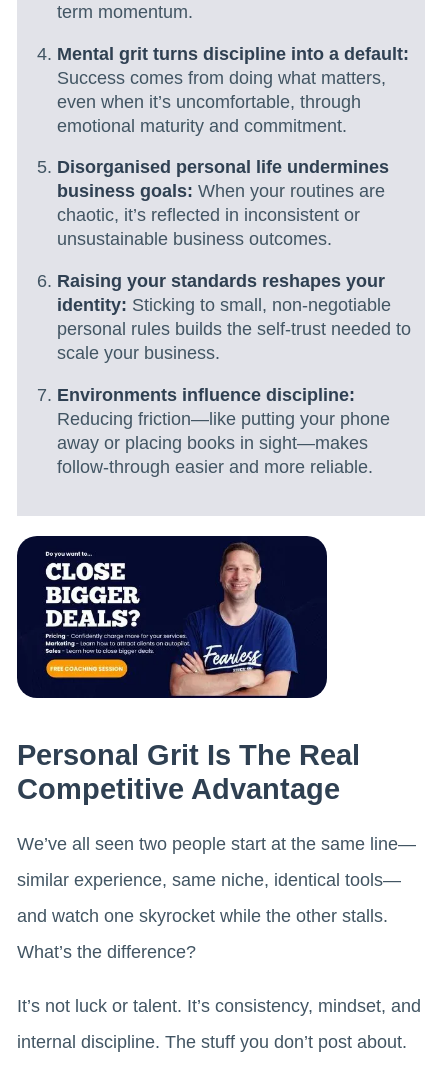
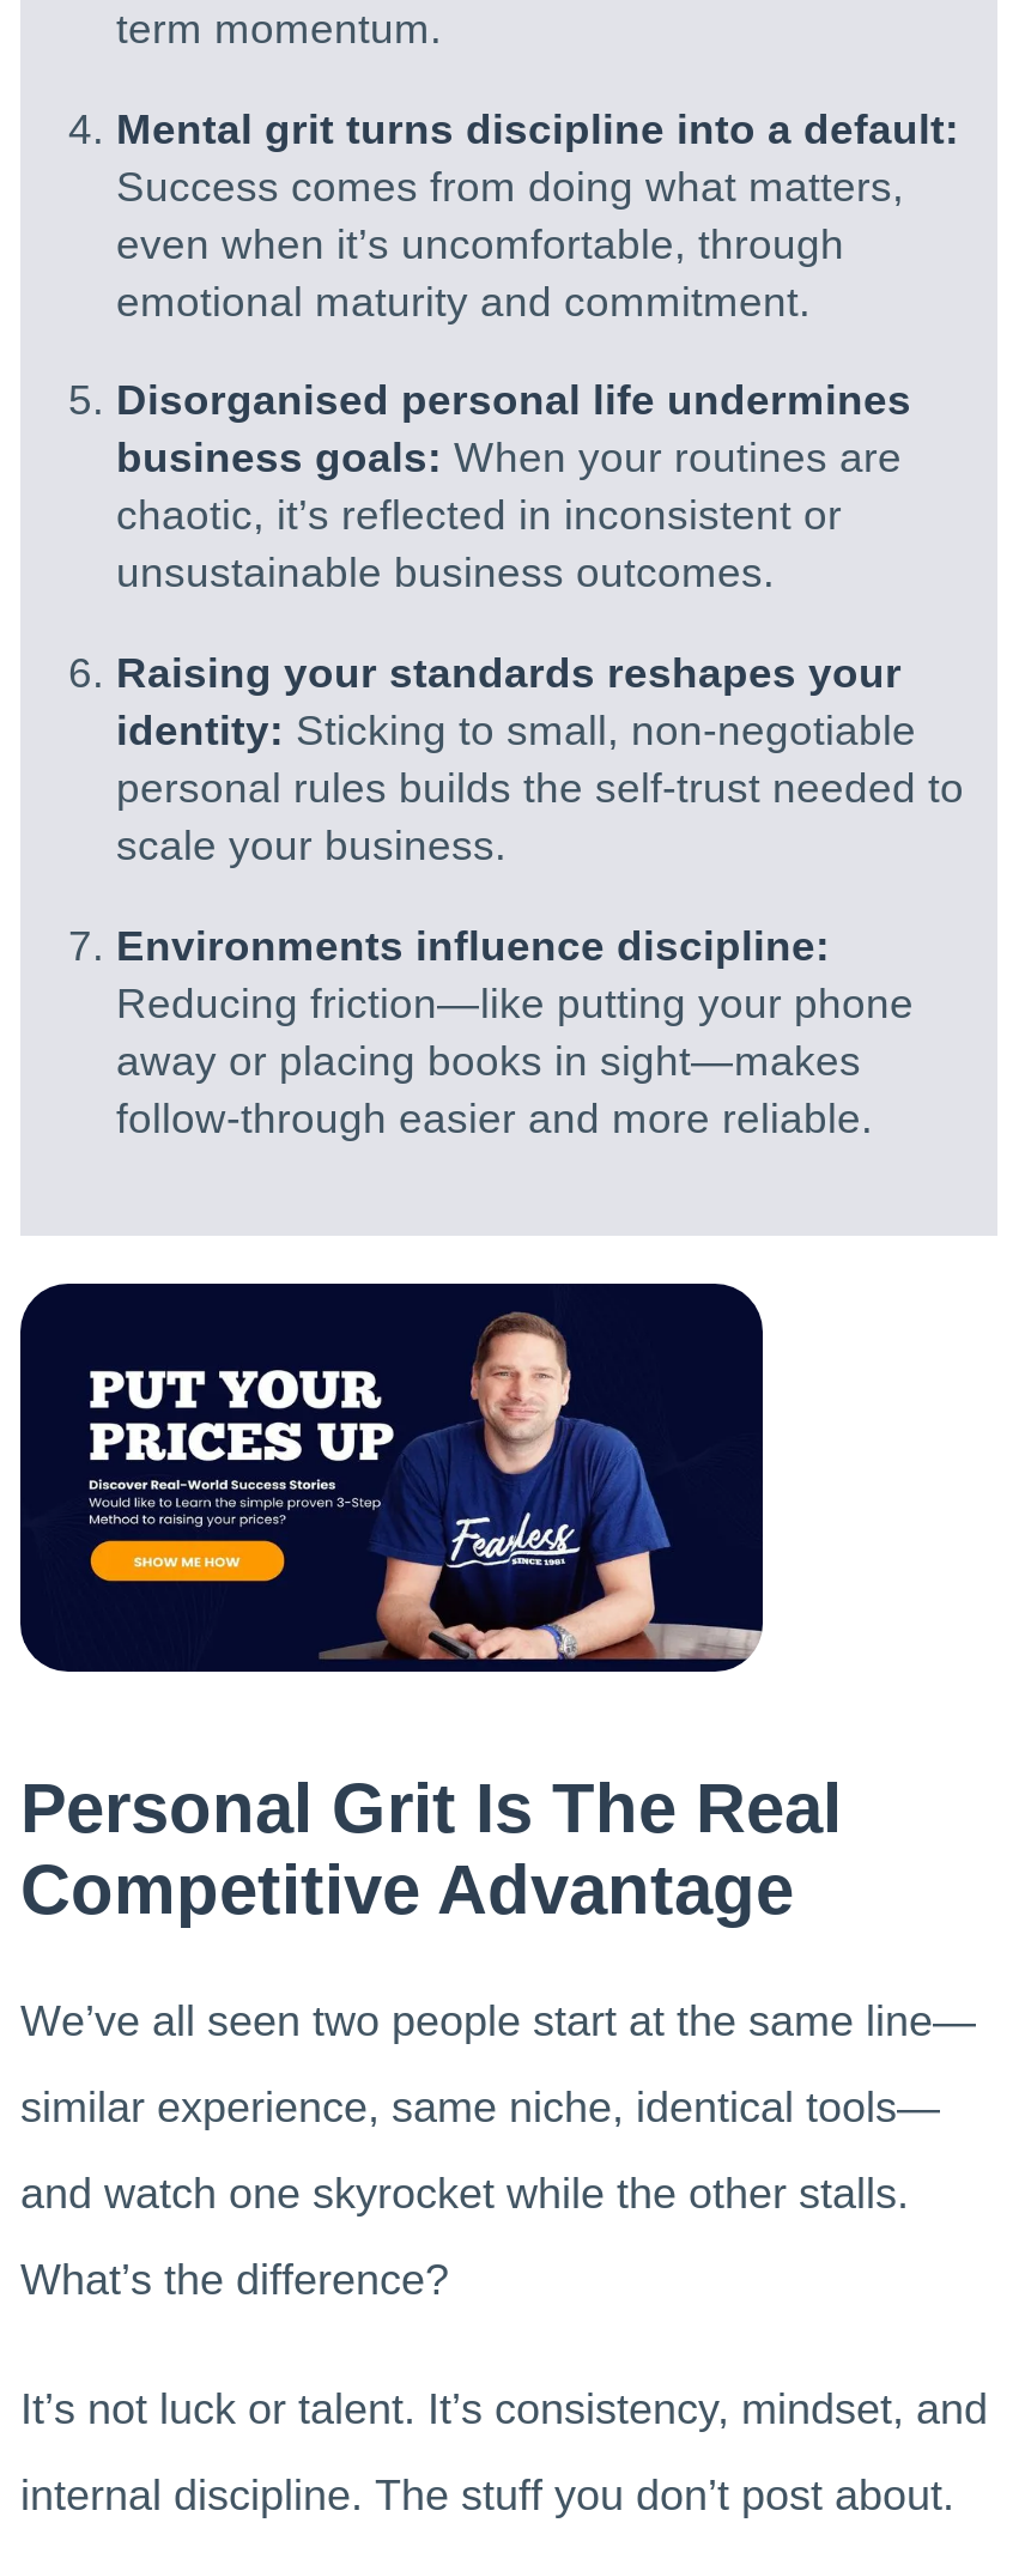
- [image]
+ [image]
